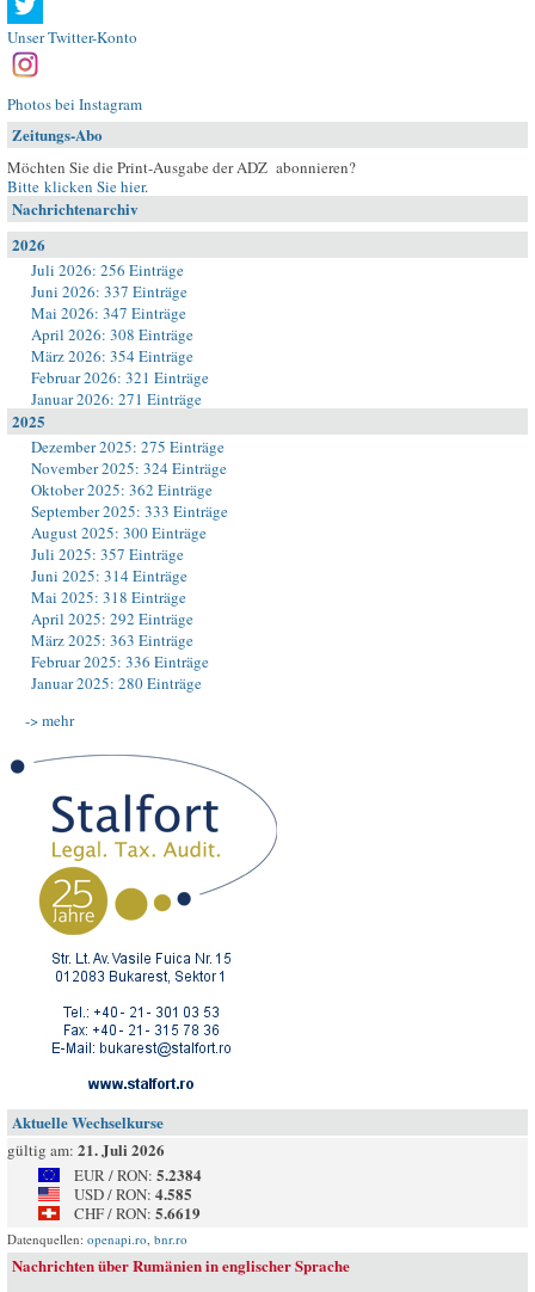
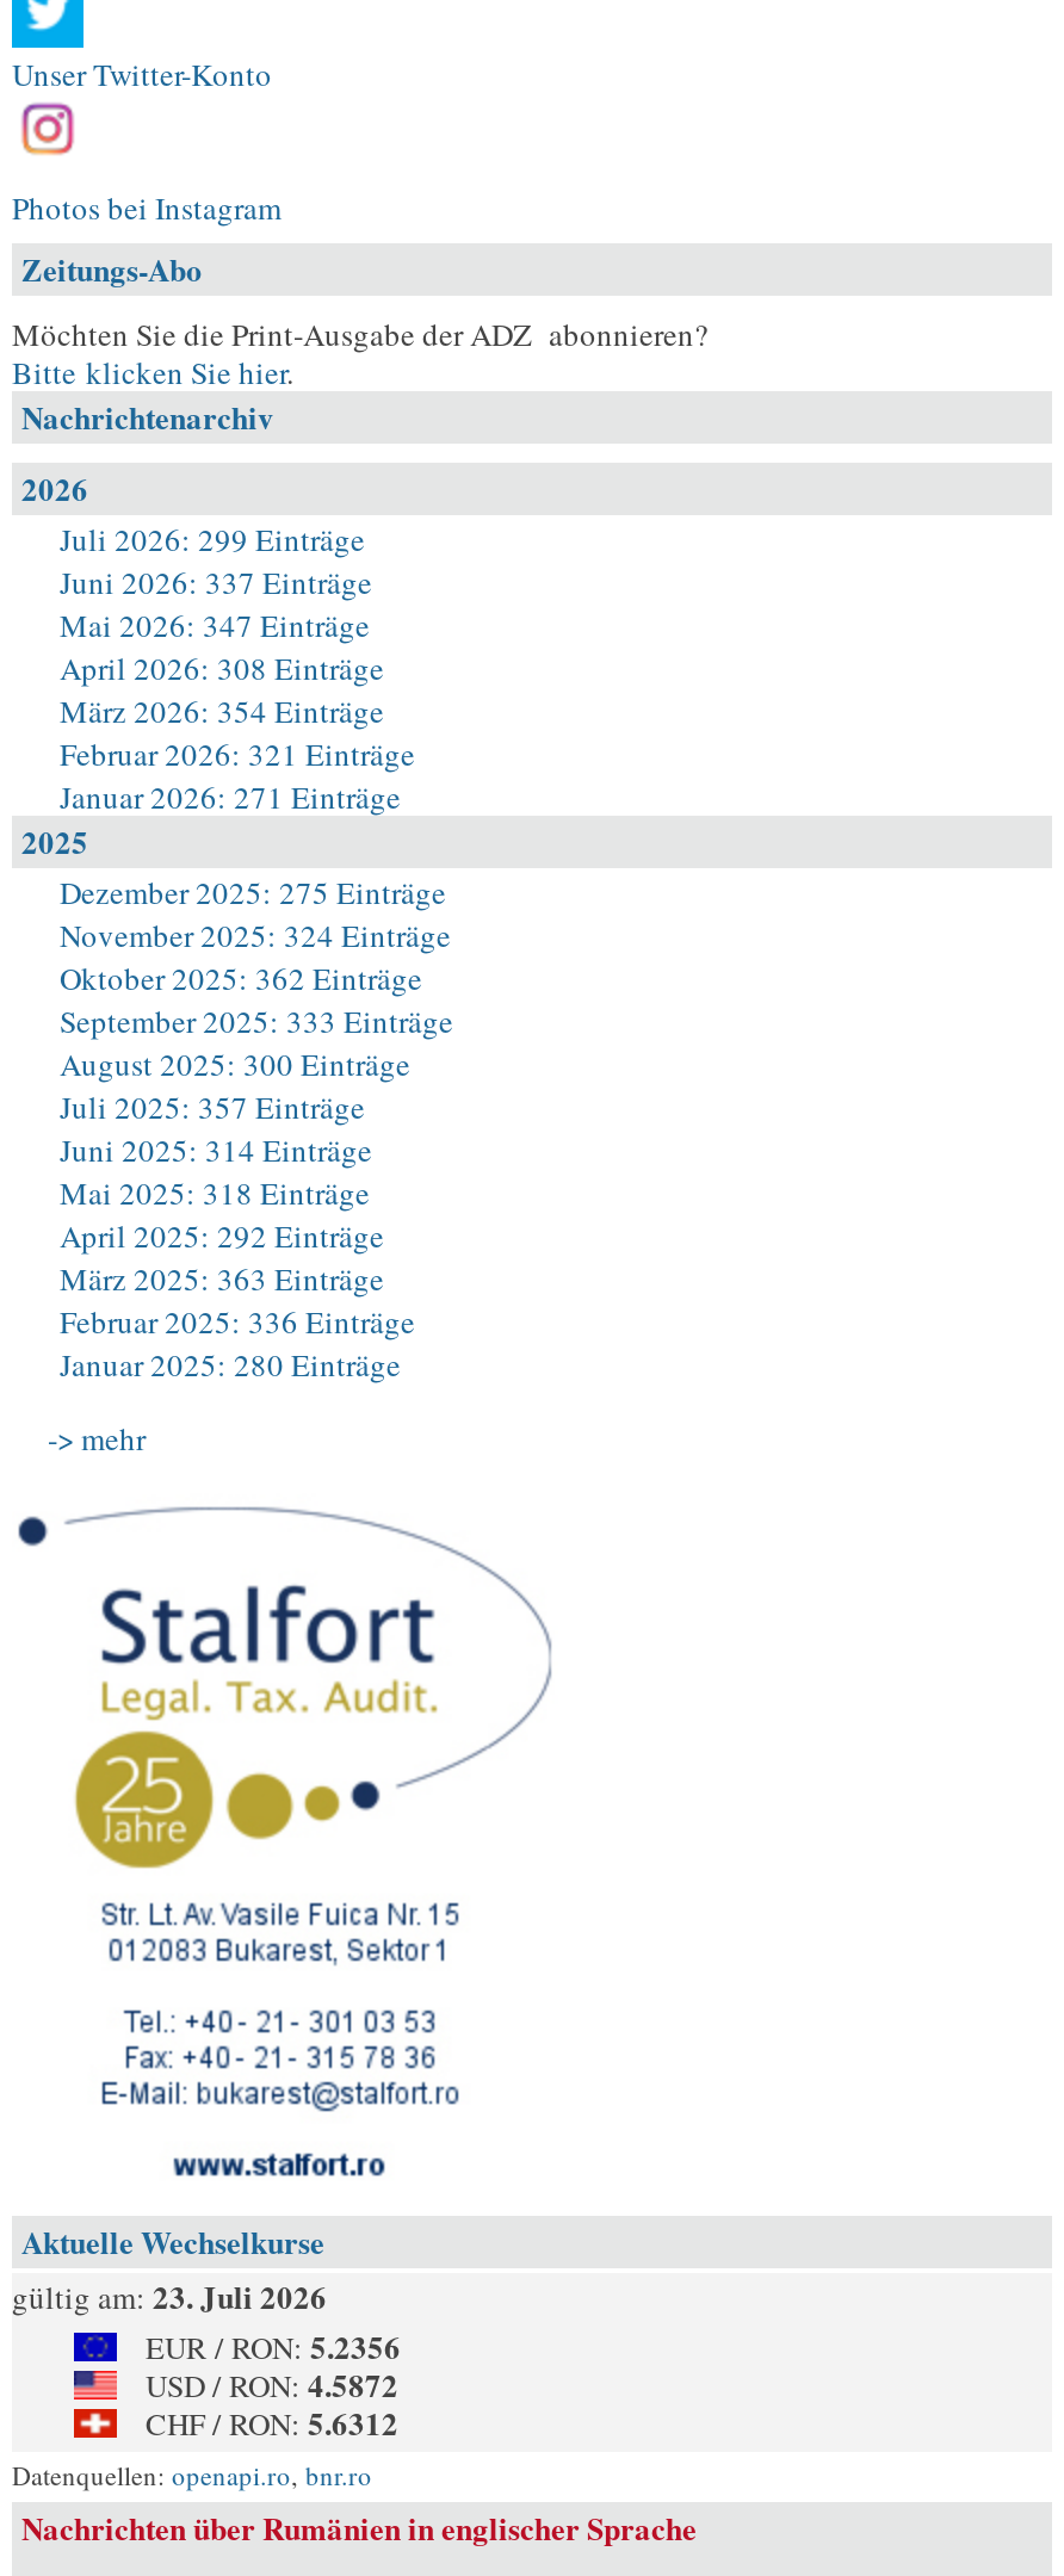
- Juli 2026: 256 Einträge
+ Juli 2026: 299 Einträge

- gültig am: 21. Juli 2026
+ gültig am: 23. Juli 2026

- EUR / RON: 5.2384
+ EUR / RON: 5.2356

- USD / RON: 4.585
+ USD / RON: 4.5872

- CHF / RON: 5.6619
+ CHF / RON: 5.6312
